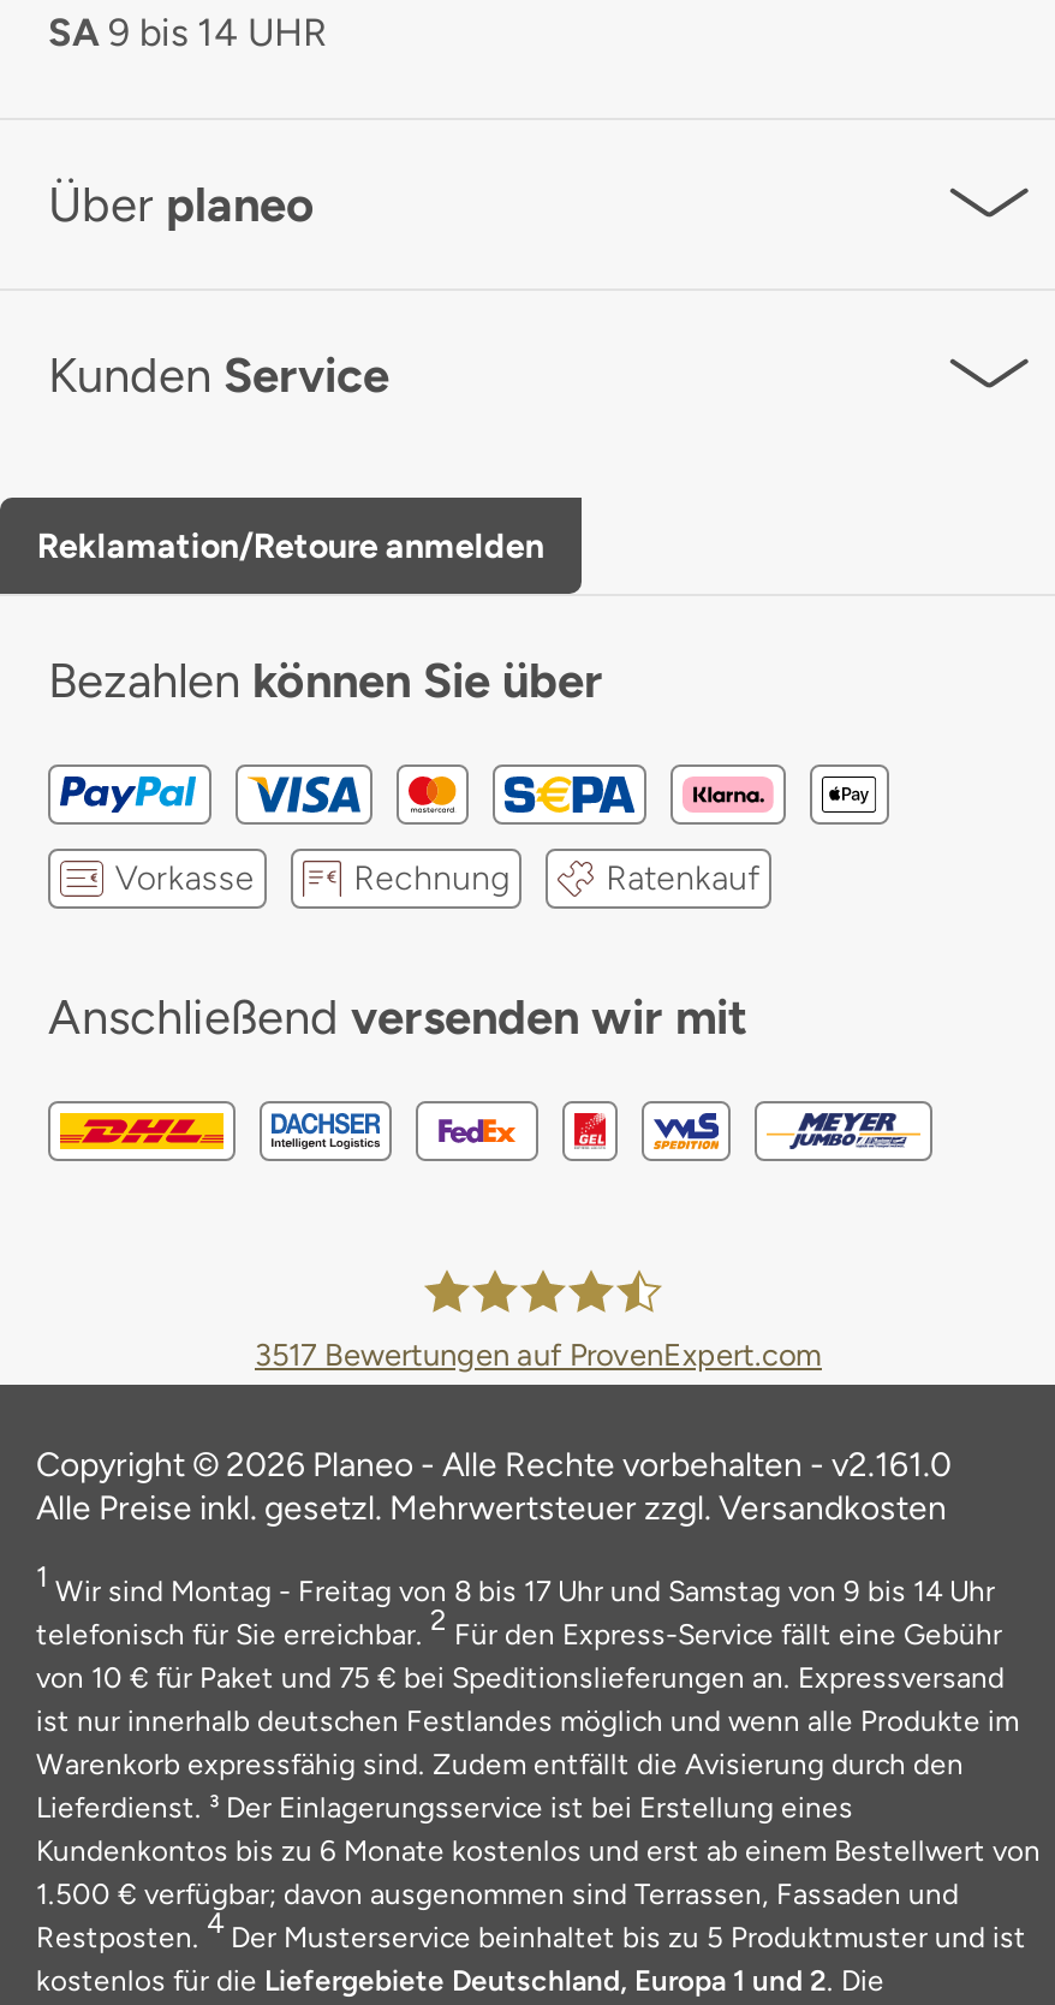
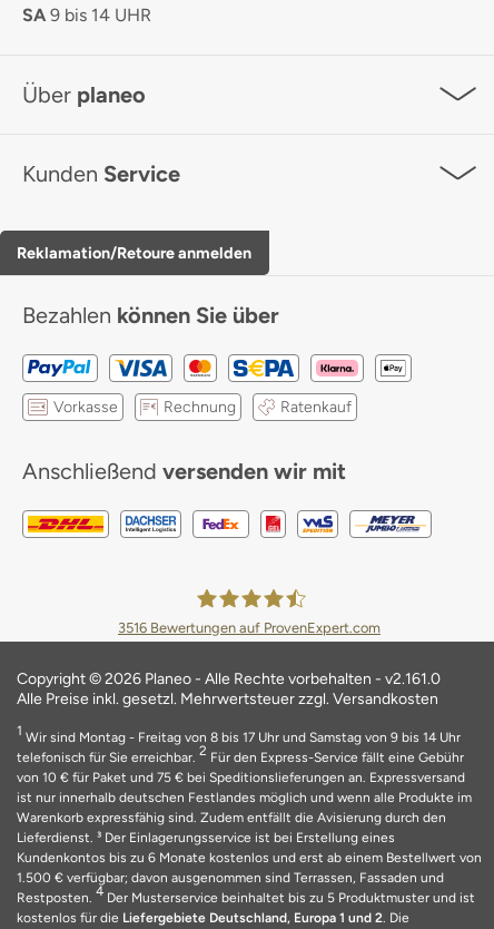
- 3517 Bewertungen auf ProvenExpert.com
+ 3516 Bewertungen auf ProvenExpert.com
